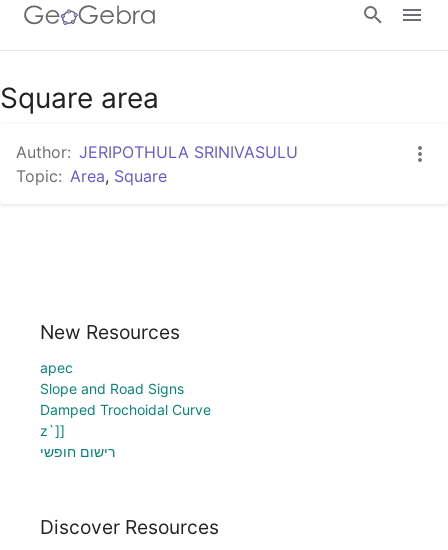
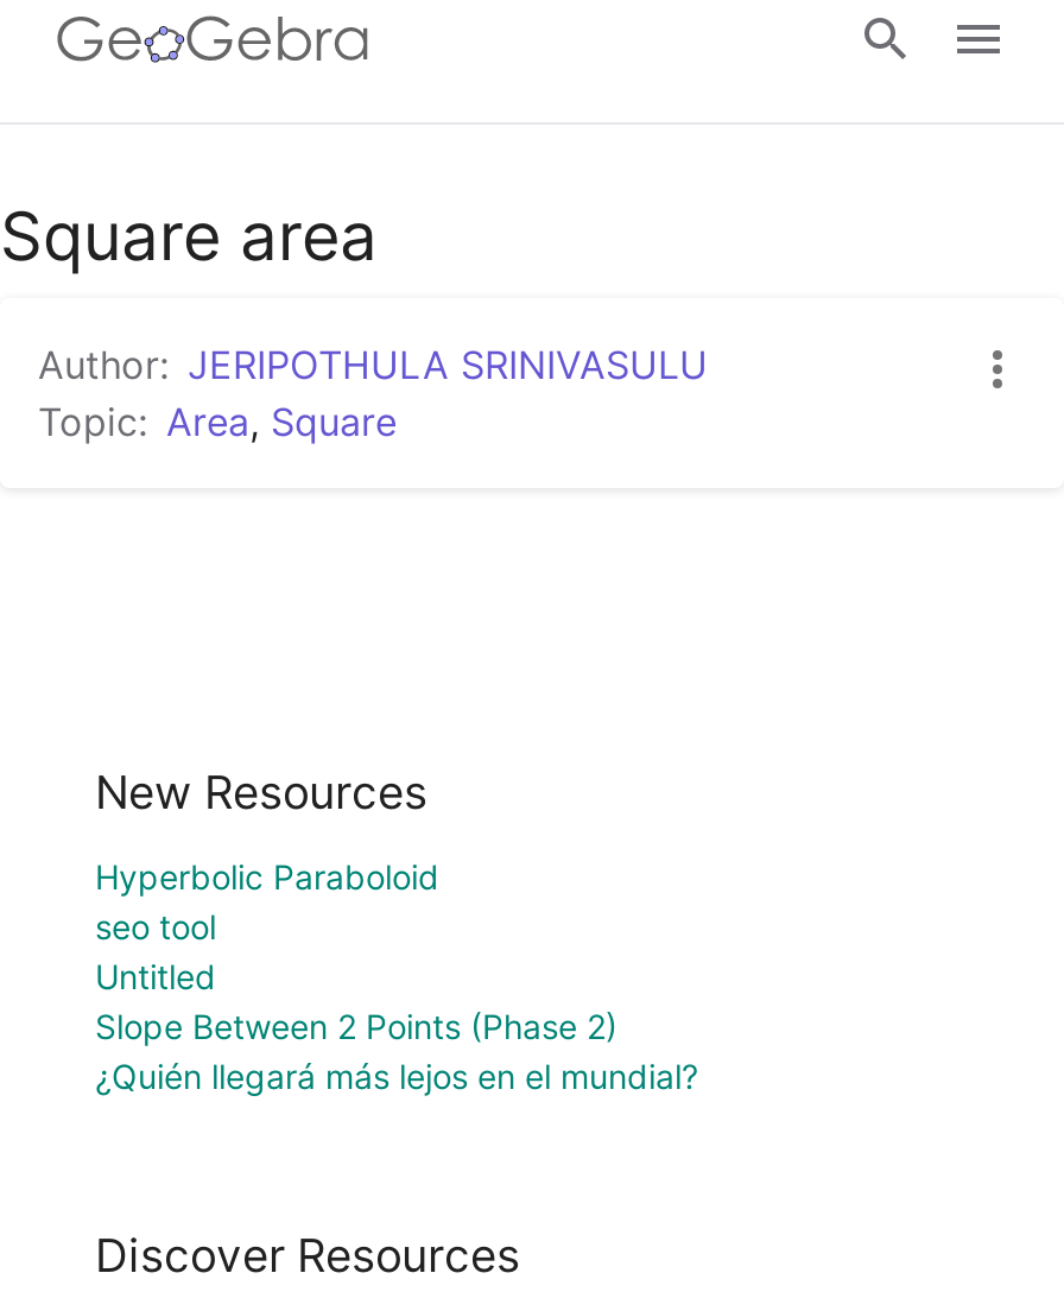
- apec
- Slope and Road Signs
- Damped Trochoidal Curve
- z`]]
- רישום חופשי
+ Hyperbolic Paraboloid
+ seo tool
+ Untitled
+ Slope Between 2 Points (Phase 2)
+ ¿Quién llegará más lejos en el mundial?
